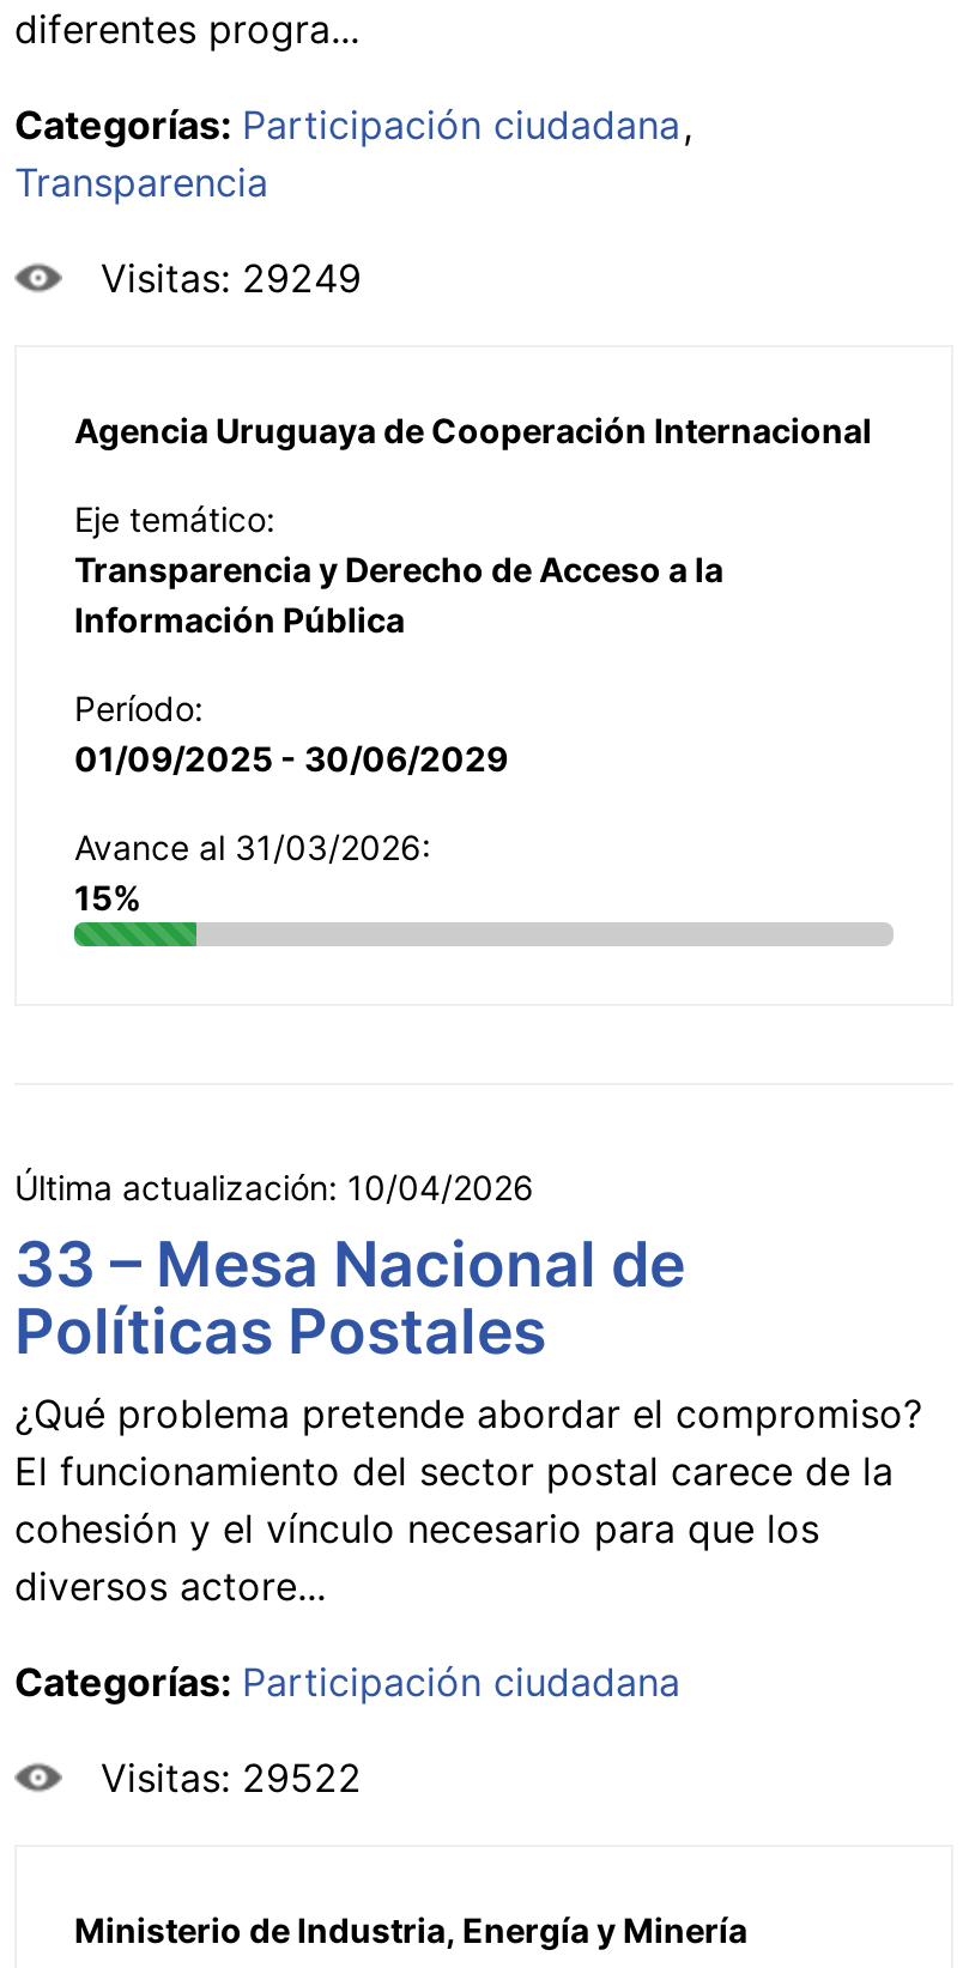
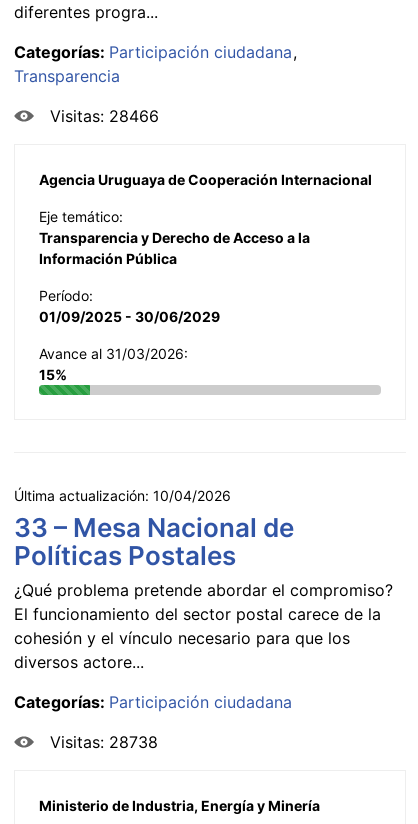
- Visitas: 29249
+ Visitas: 28466

- Visitas: 29522
+ Visitas: 28738
